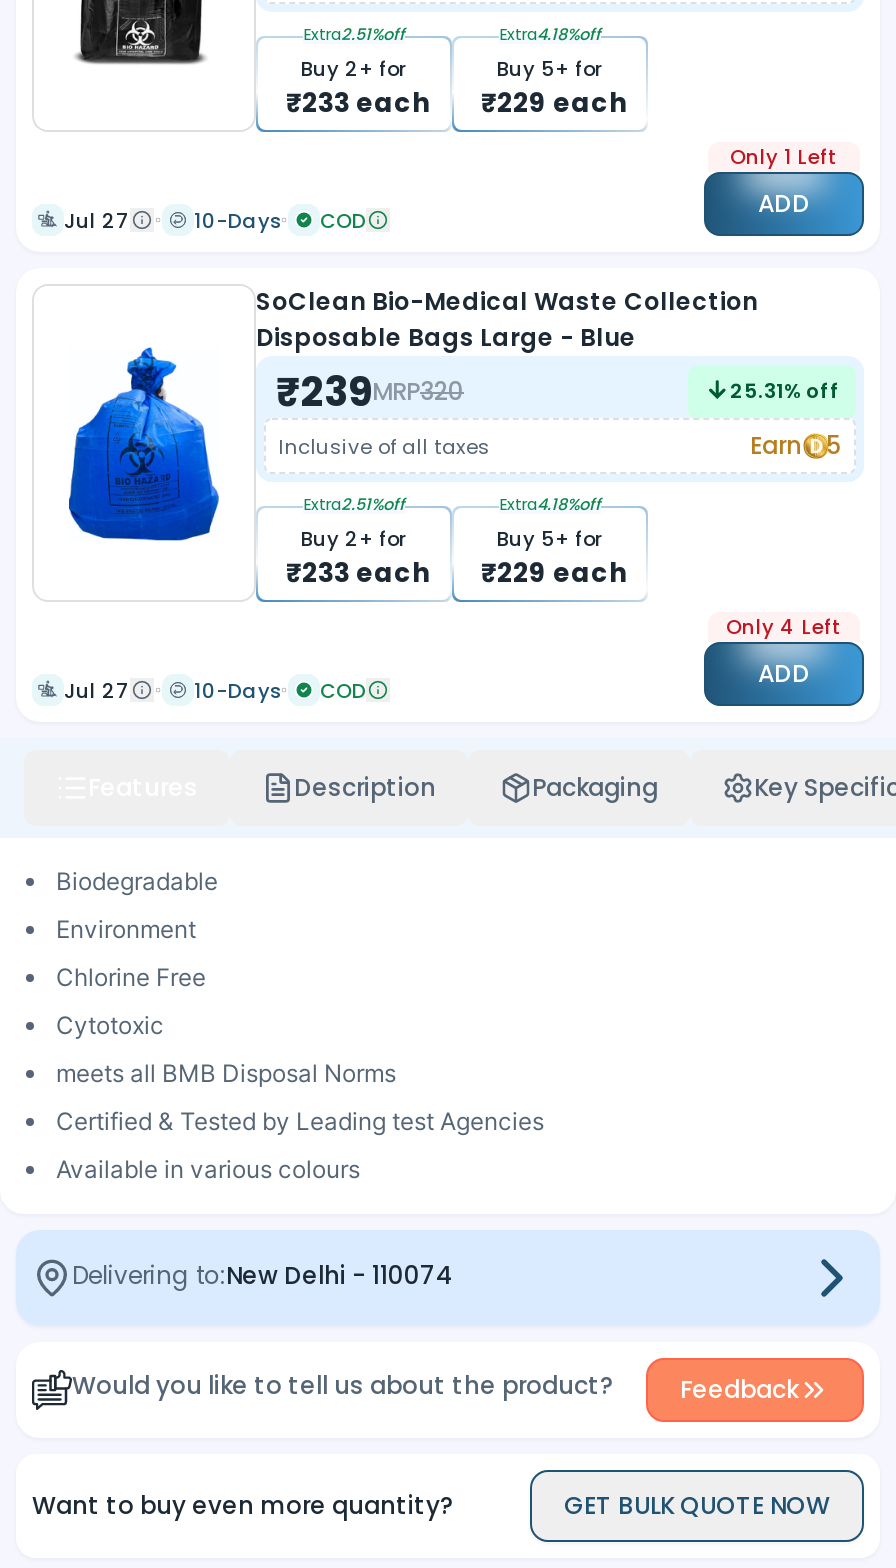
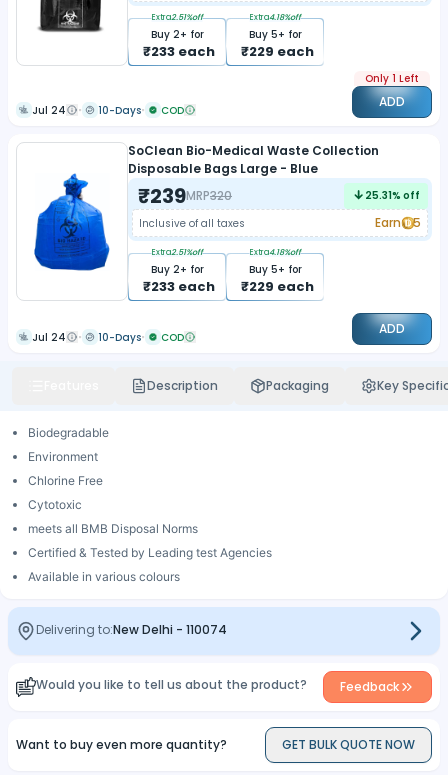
- Jul 27
+ Jul 24

- Only 4 Left

- Jul 27
+ Jul 24
